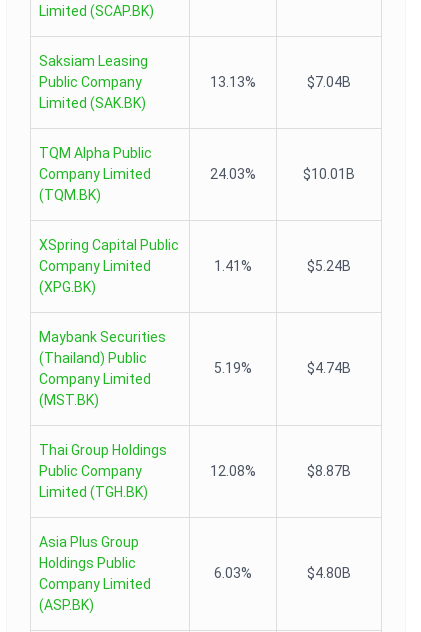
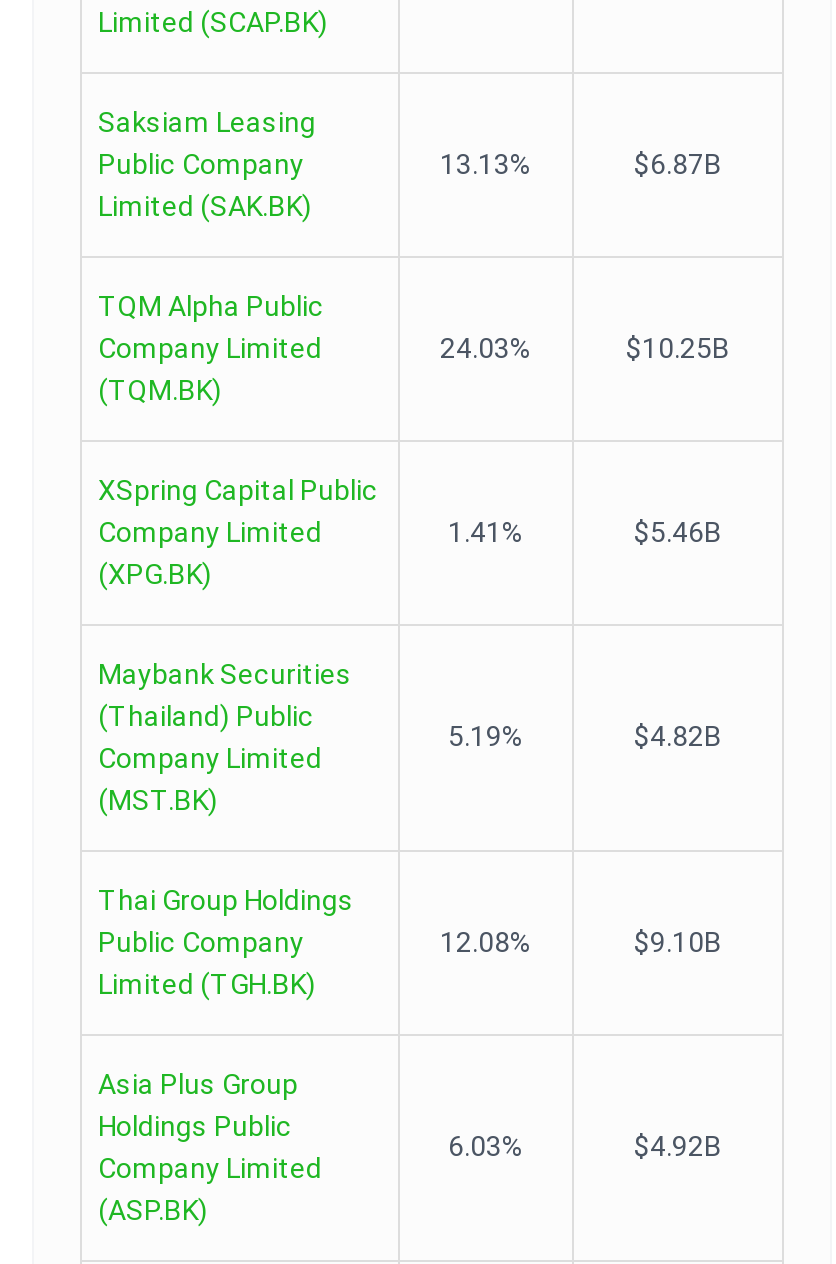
- $7.04B
+ $6.87B

- $10.01B
+ $10.25B

- $5.24B
+ $5.46B

- $4.74B
+ $4.82B

- $8.87B
+ $9.10B

- $4.80B
+ $4.92B
